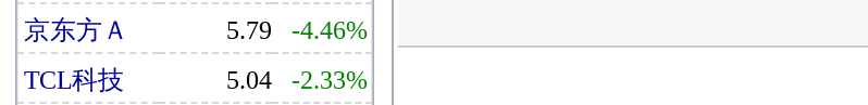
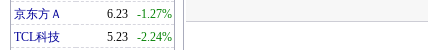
- 5.79
+ 6.23

- -4.46%
+ -1.27%

- 5.04
+ 5.23

- -2.33%
+ -2.24%
